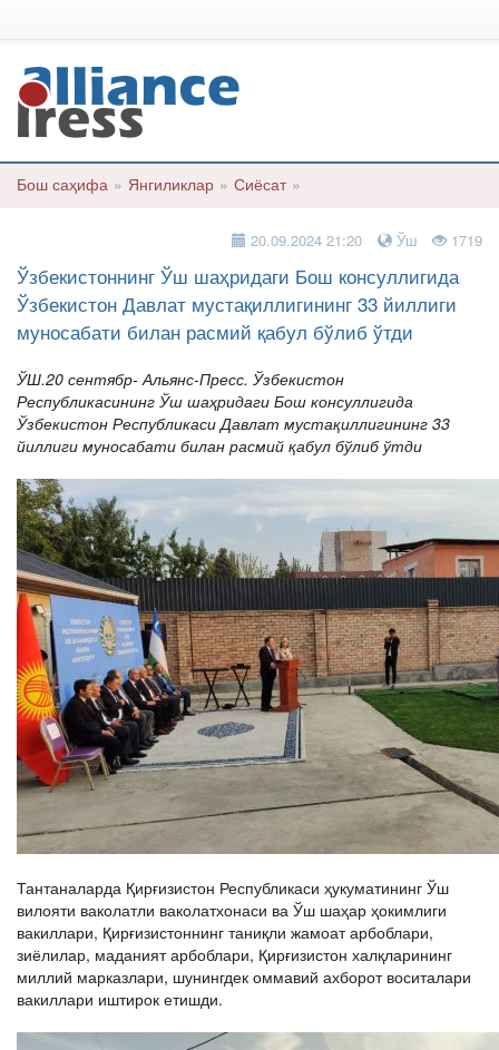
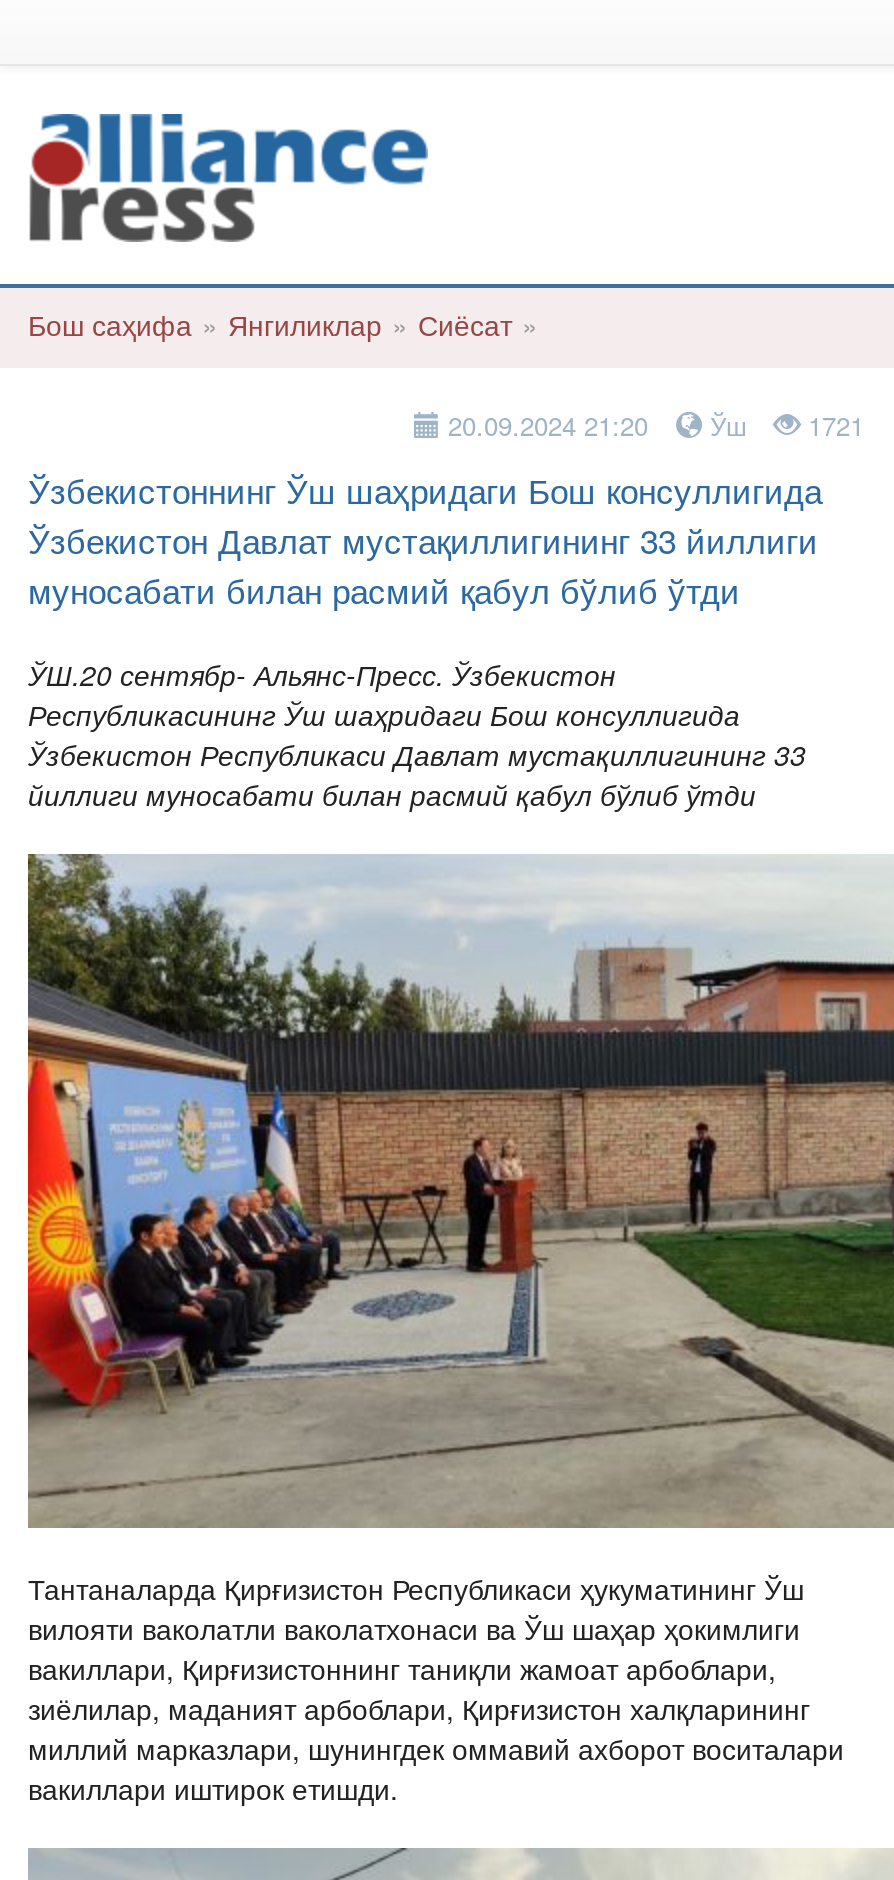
- 20.09.2024 21:20 Ўш 1719
+ 20.09.2024 21:20 Ўш 1721
